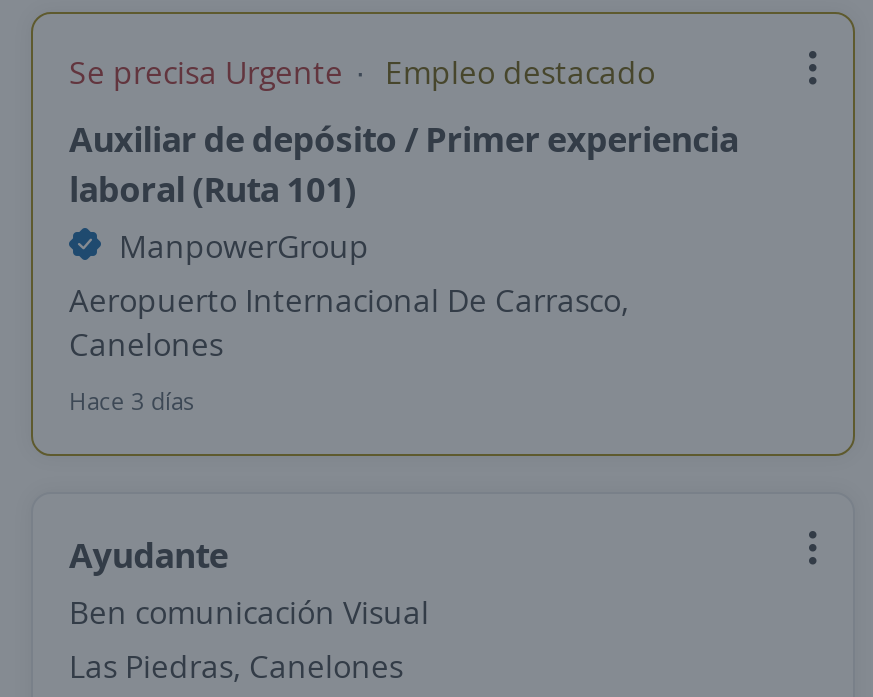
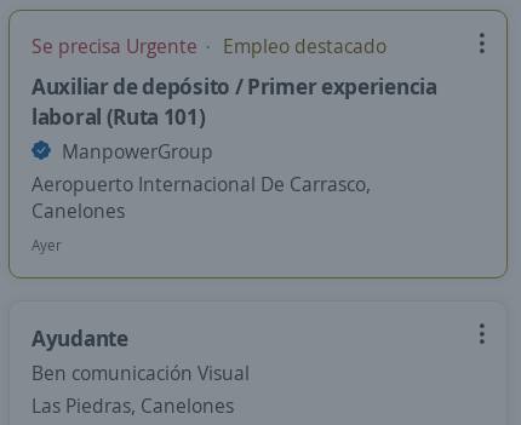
- Hace 3 días
+ Ayer
